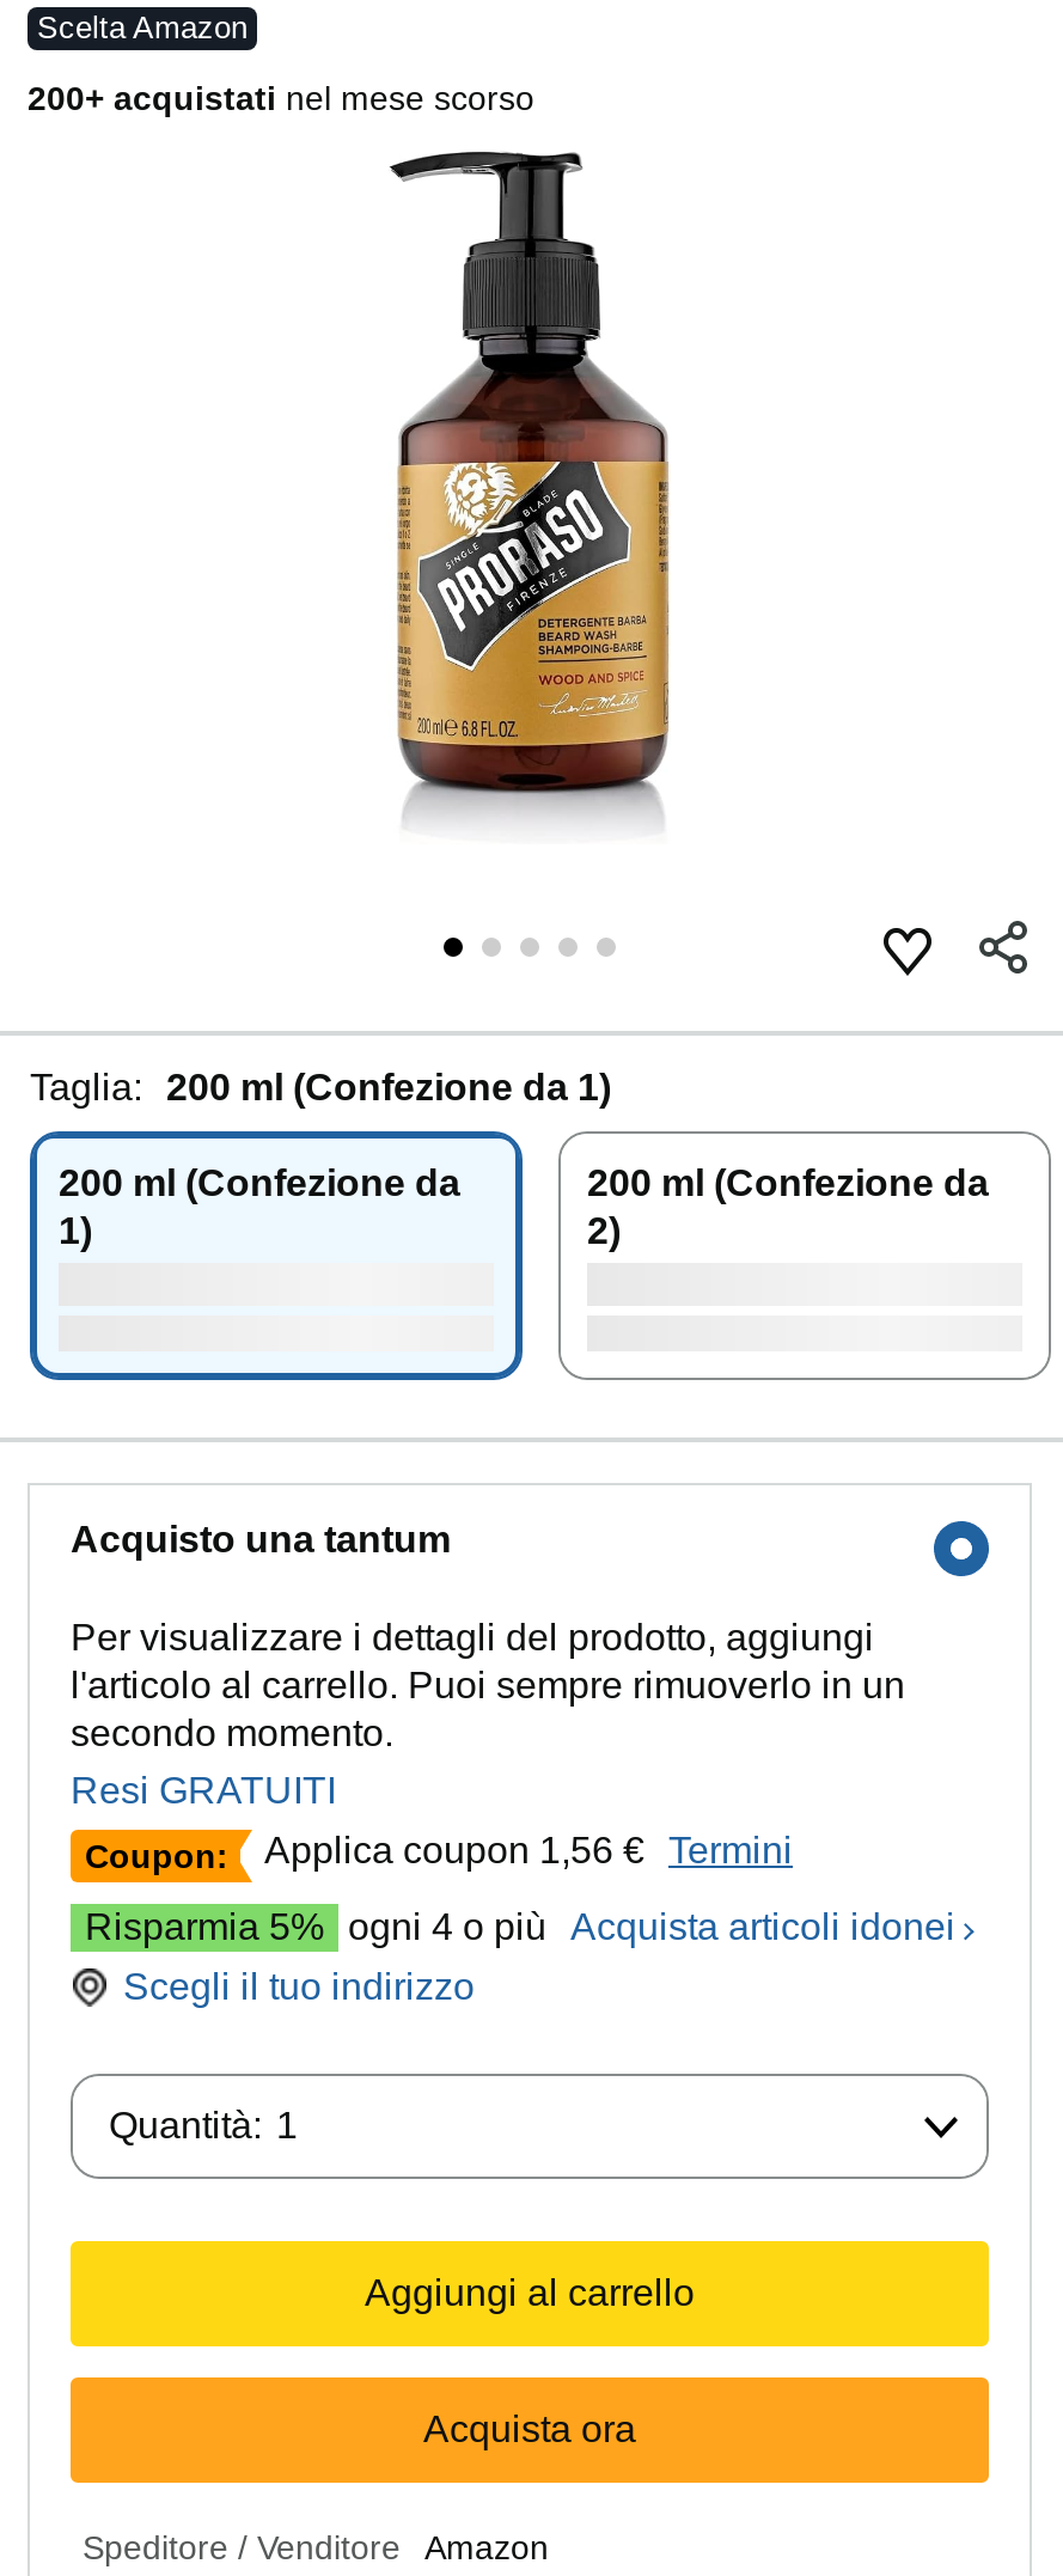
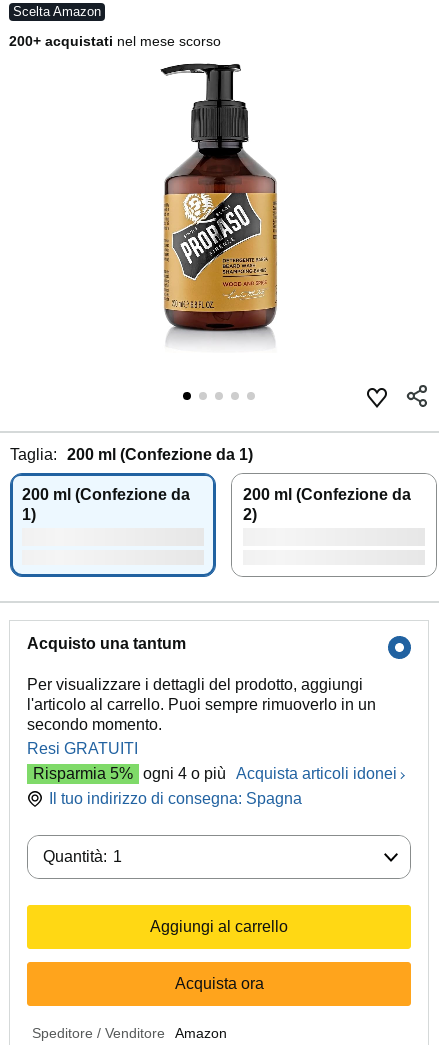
- Coupon:
- Applica coupon 1,56 € Termini

- Scegli il tuo indirizzo
+ Il tuo indirizzo di consegna: Spagna
